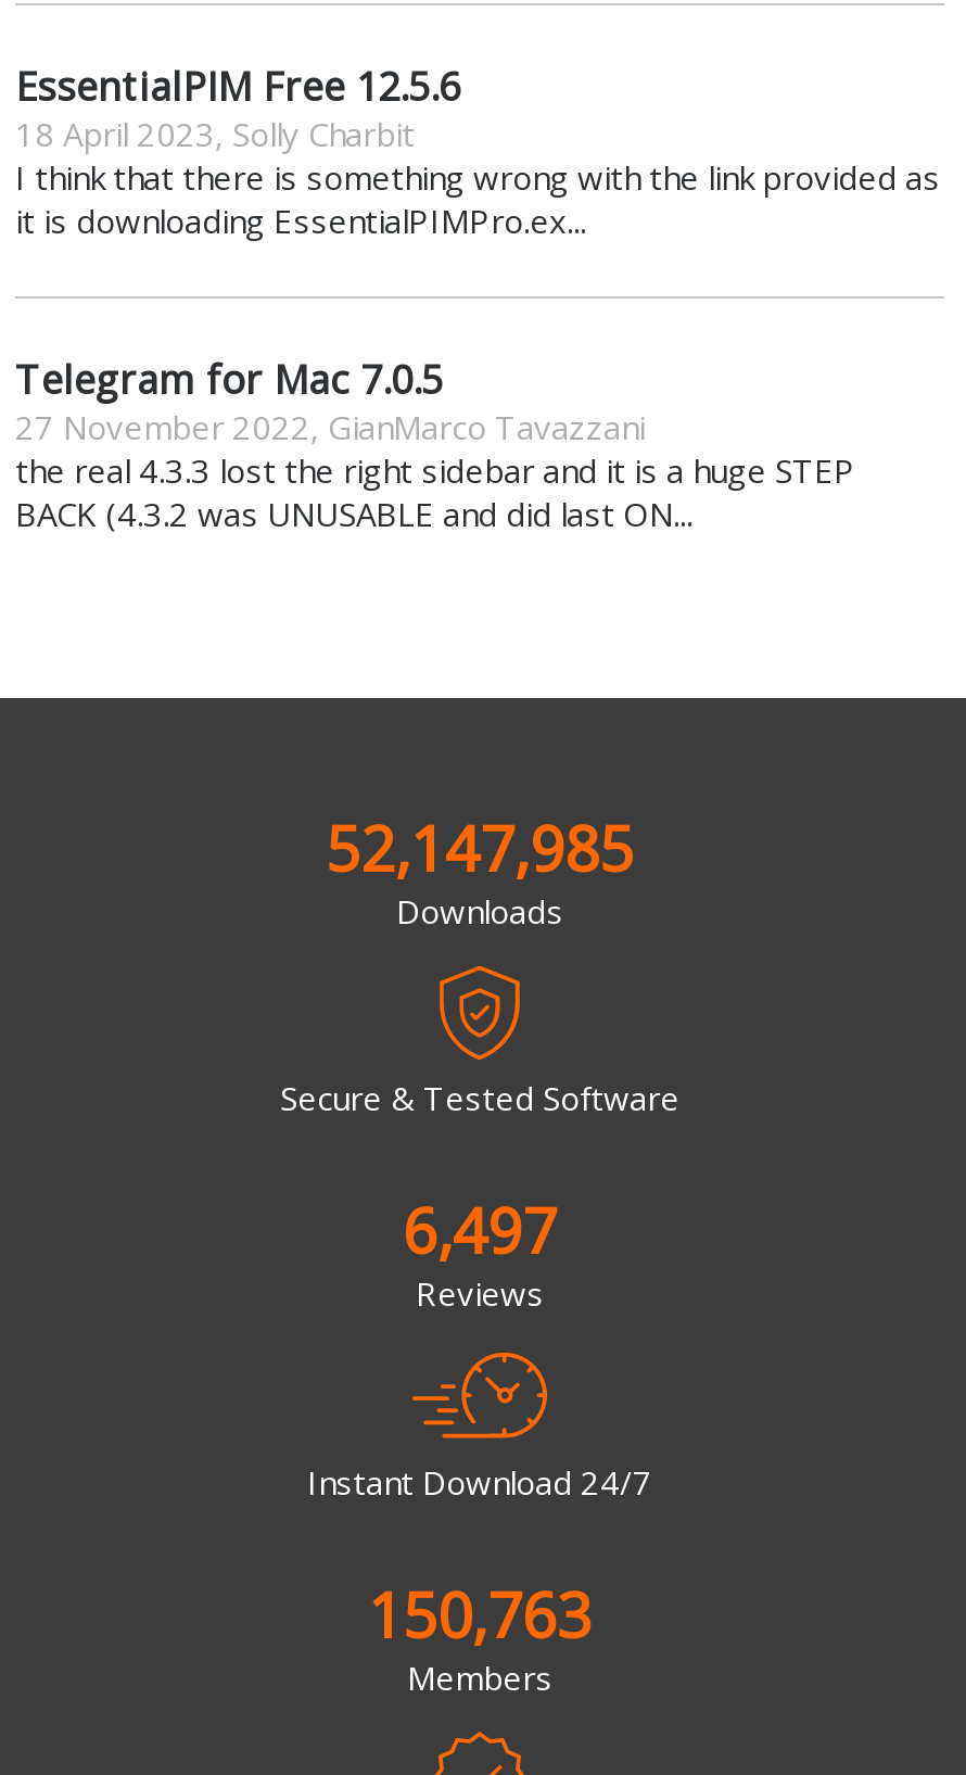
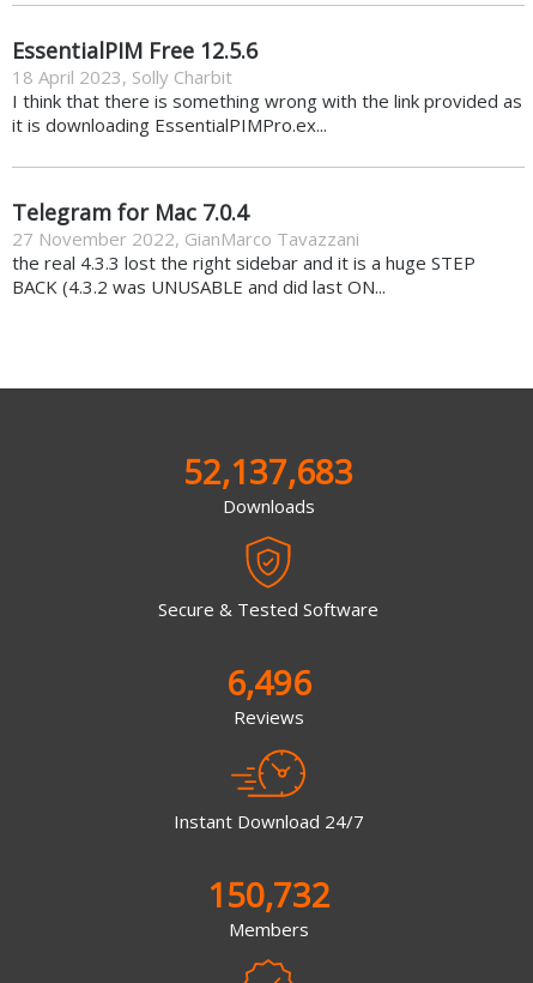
- Telegram for Mac 7.0.5
+ Telegram for Mac 7.0.4

- 52,147,985
+ 52,137,683

- 6,497
+ 6,496

- 150,763
+ 150,732
